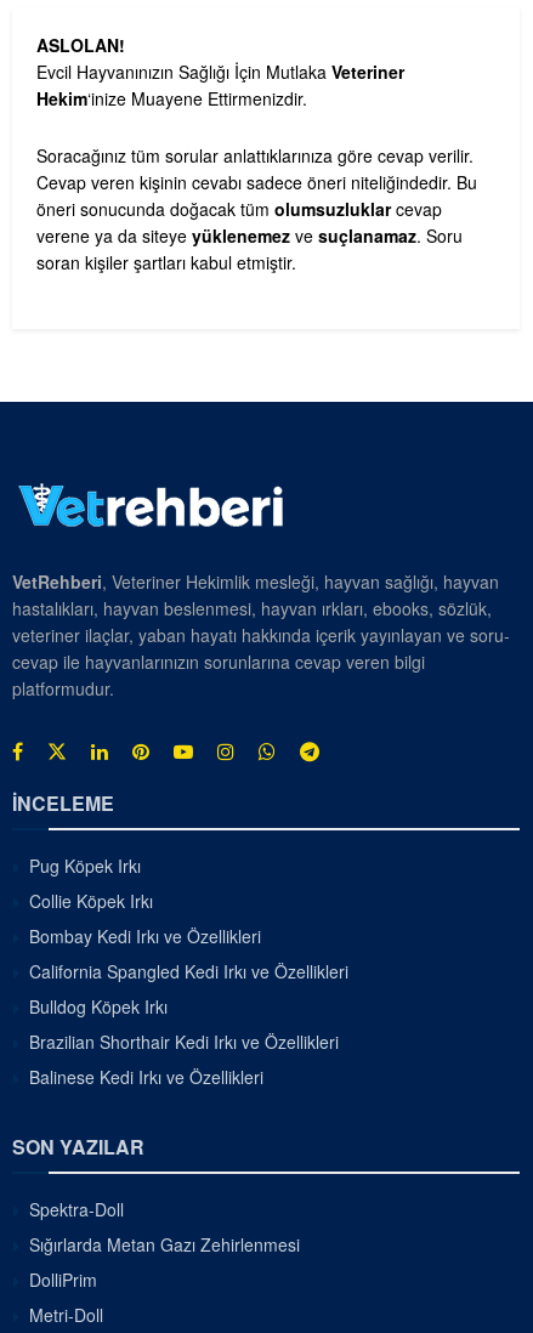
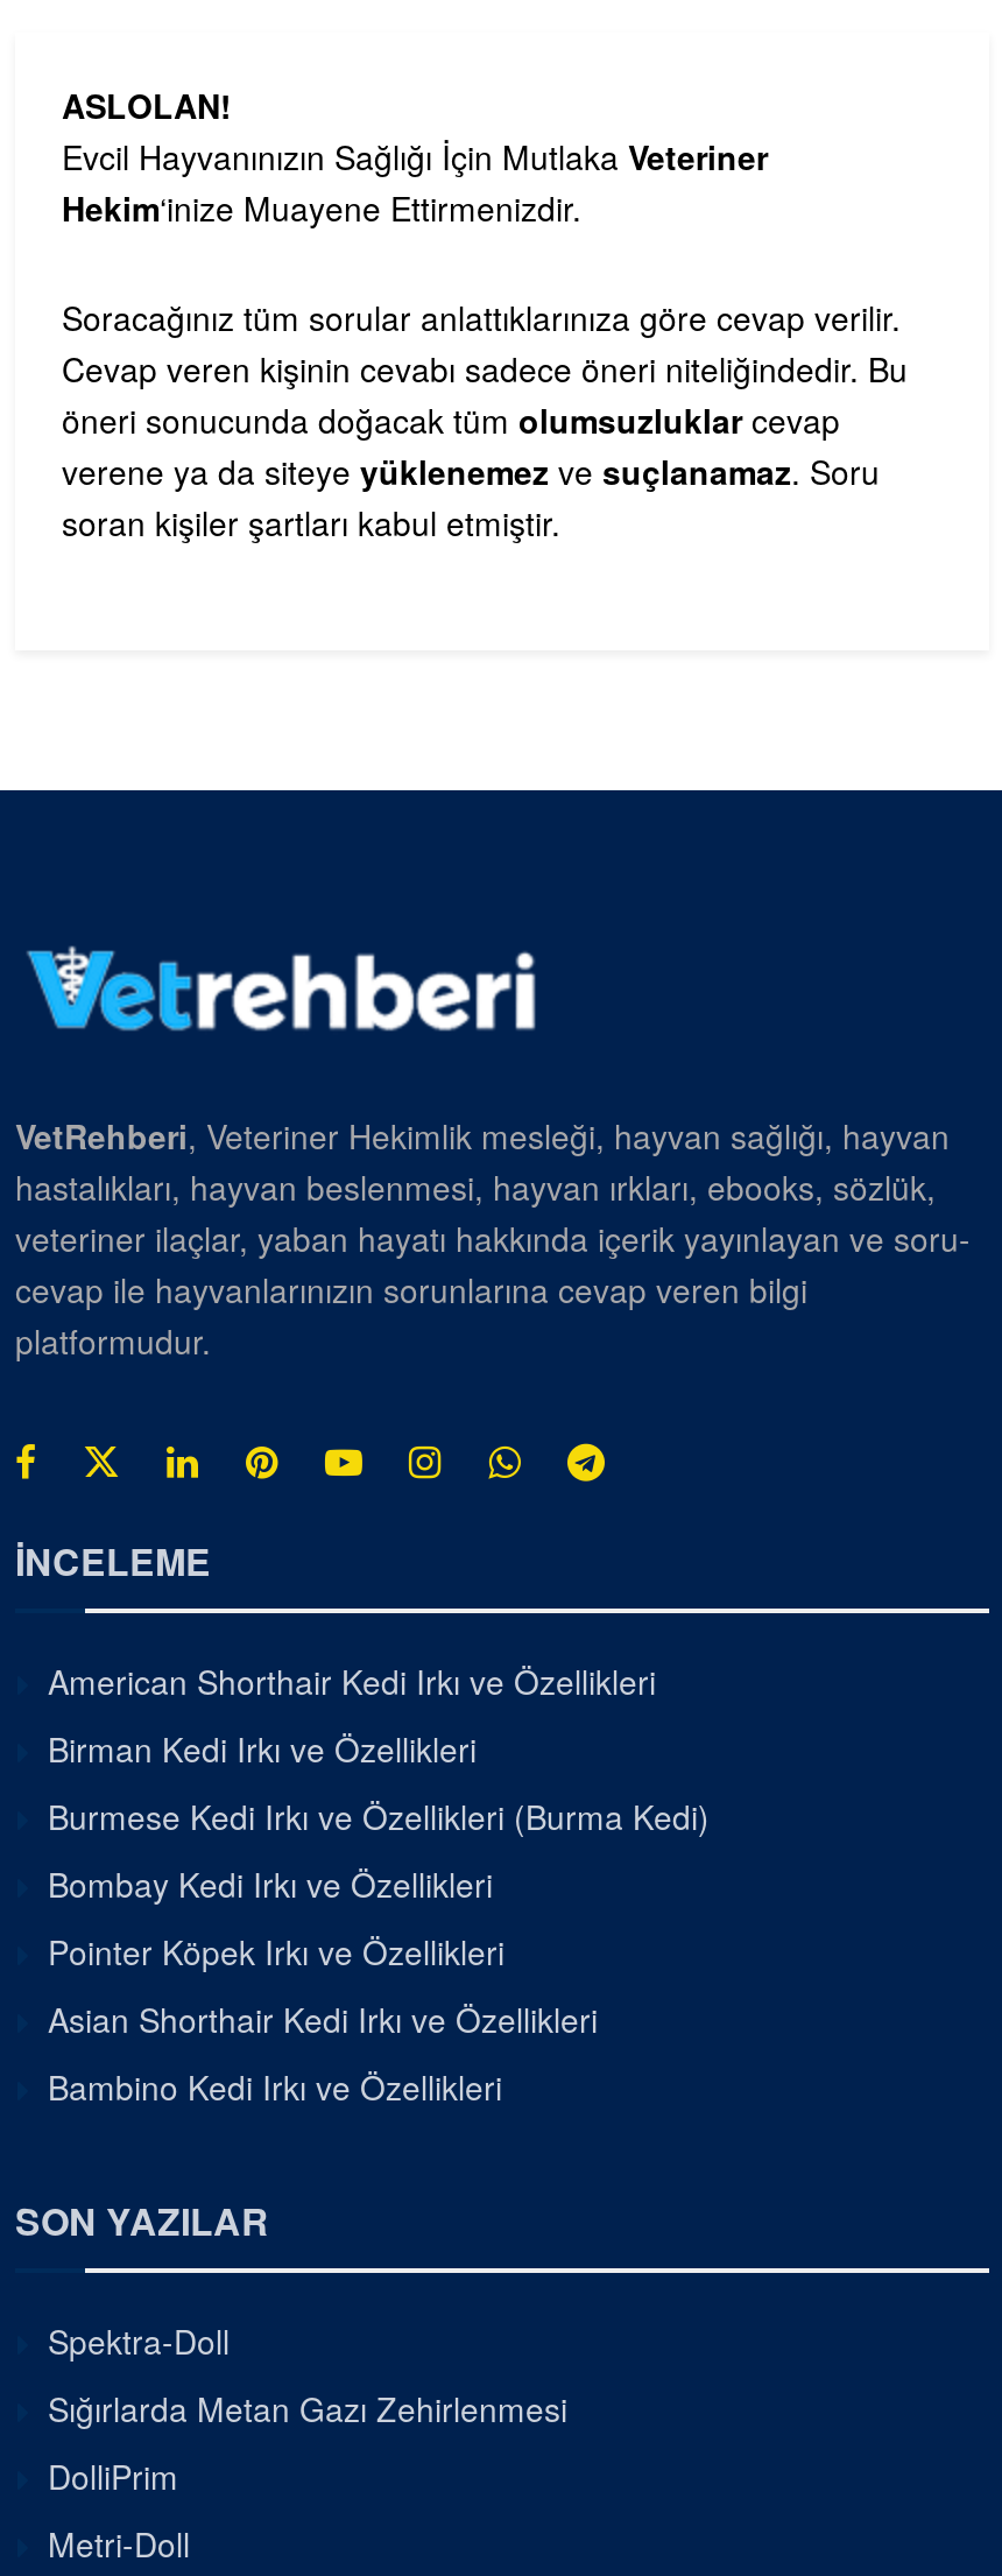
- Pug Köpek Irkı
- Collie Köpek Irkı
+ American Shorthair Kedi Irkı ve Özellikleri
+ Birman Kedi Irkı ve Özellikleri
+ Burmese Kedi Irkı ve Özellikleri (Burma Kedi)

moved down: Bombay Kedi Irkı ve Özellikleri

- California Spangled Kedi Irkı ve Özellikleri
- Bulldog Köpek Irkı
- Brazilian Shorthair Kedi Irkı ve Özellikleri
- Balinese Kedi Irkı ve Özellikleri
+ Pointer Köpek Irkı ve Özellikleri
+ Asian Shorthair Kedi Irkı ve Özellikleri
+ Bambino Kedi Irkı ve Özellikleri
